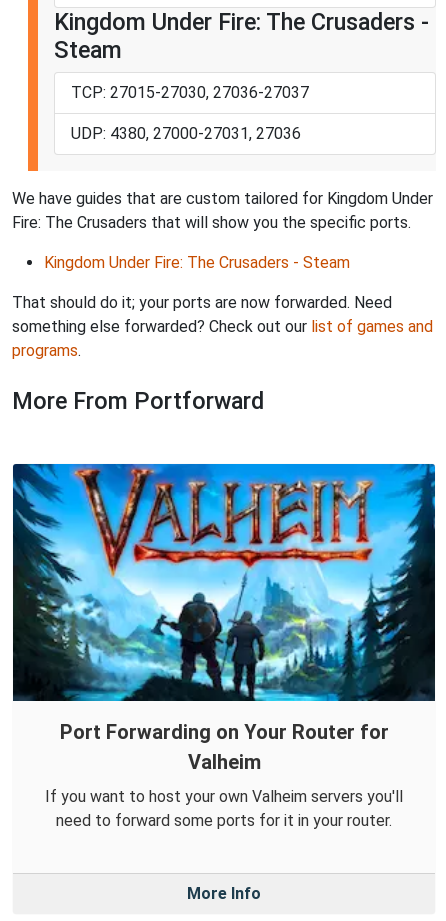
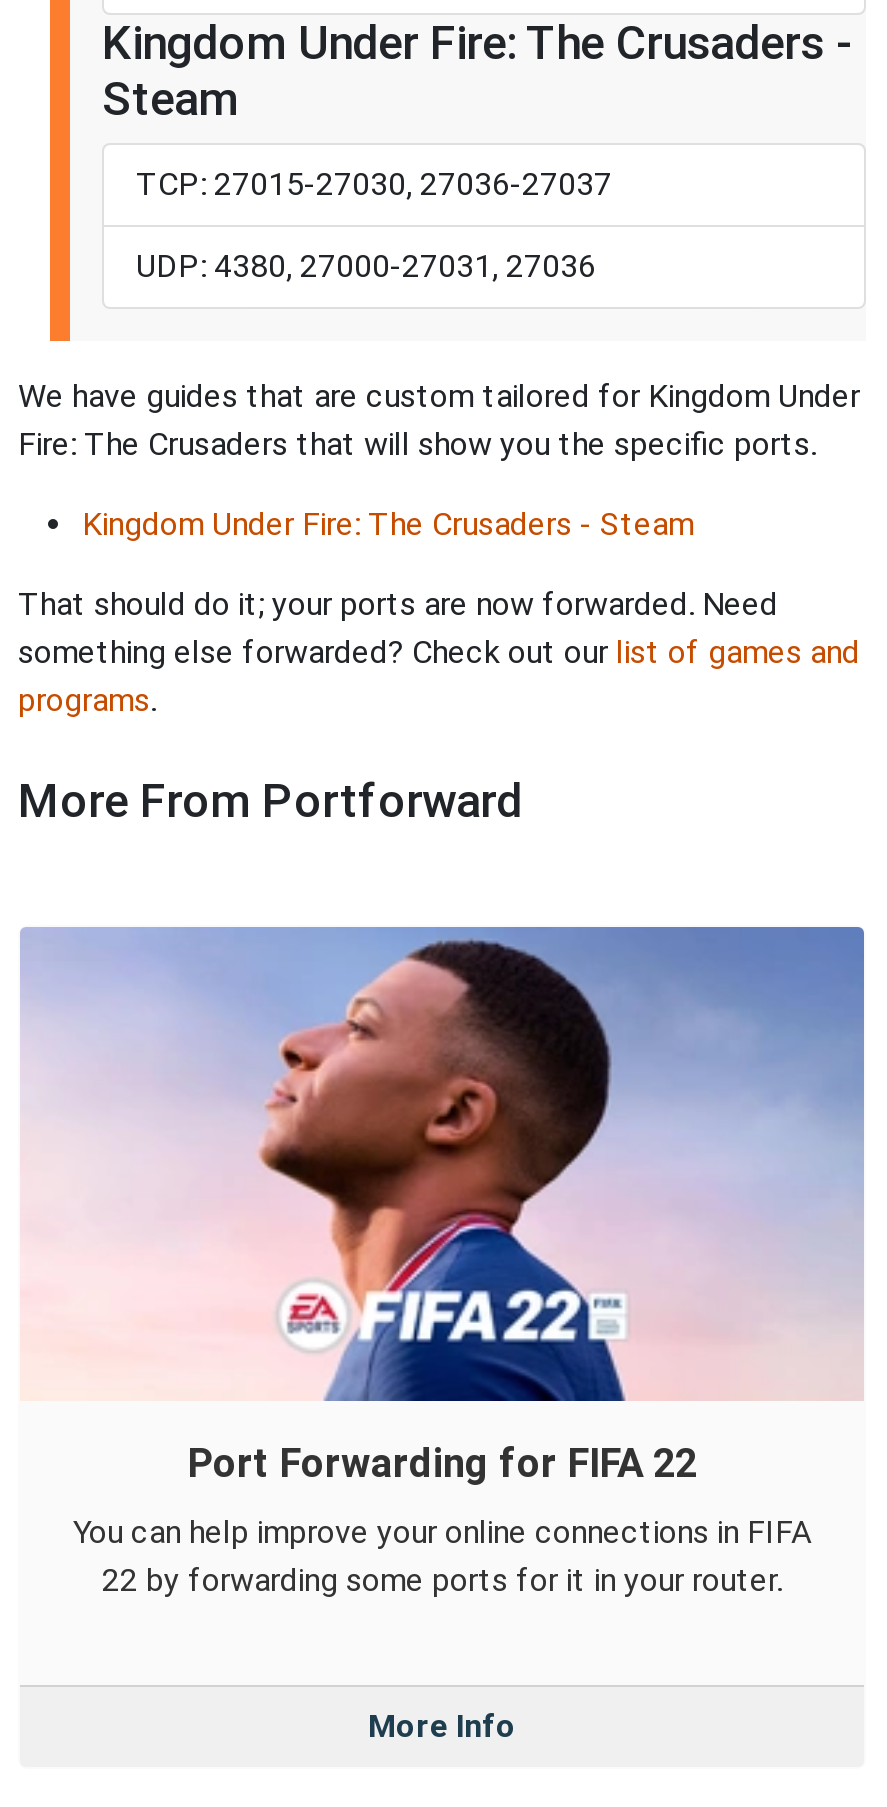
- [image]
- Port Forwarding on Your Router for
- Valheim
+ [image]
+ Port Forwarding for FIFA 22

- If you want to host your own Valheim servers you'll
- need to forward some ports for it in your router.
+ You can help improve your online connections in FIFA
+ 22 by forwarding some ports for it in your router.
